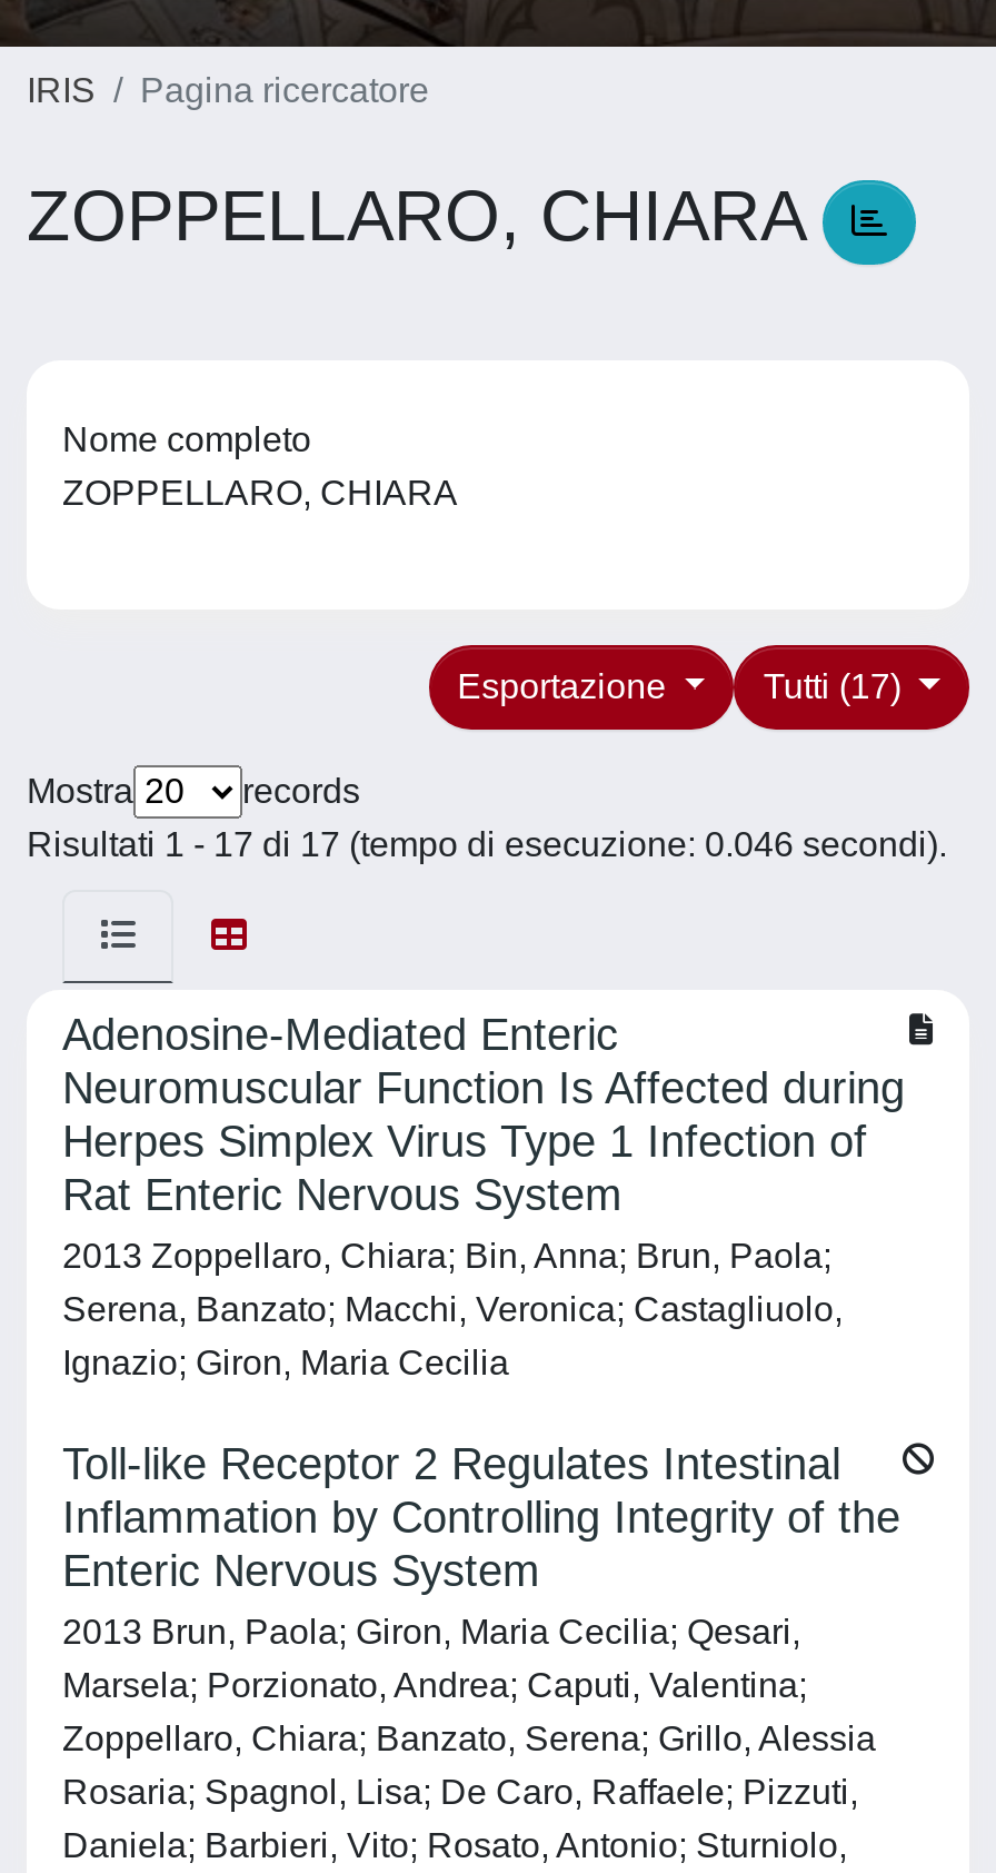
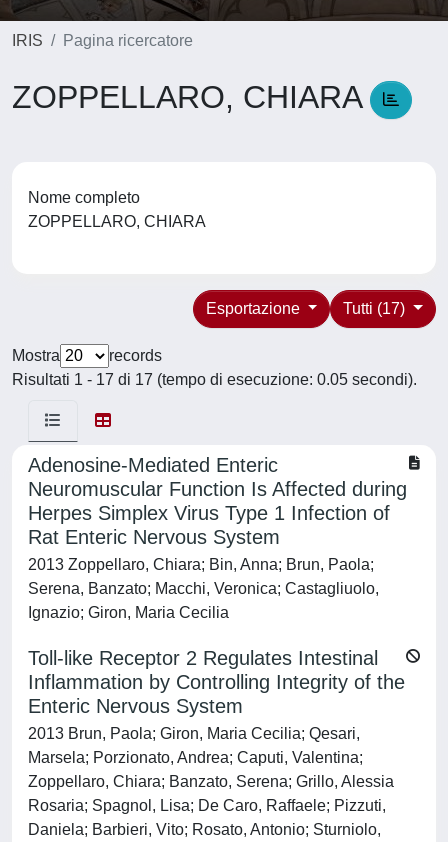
- Risultati 1 - 17 di 17 (tempo di esecuzione: 0.046 secondi).
+ Risultati 1 - 17 di 17 (tempo di esecuzione: 0.05 secondi).
